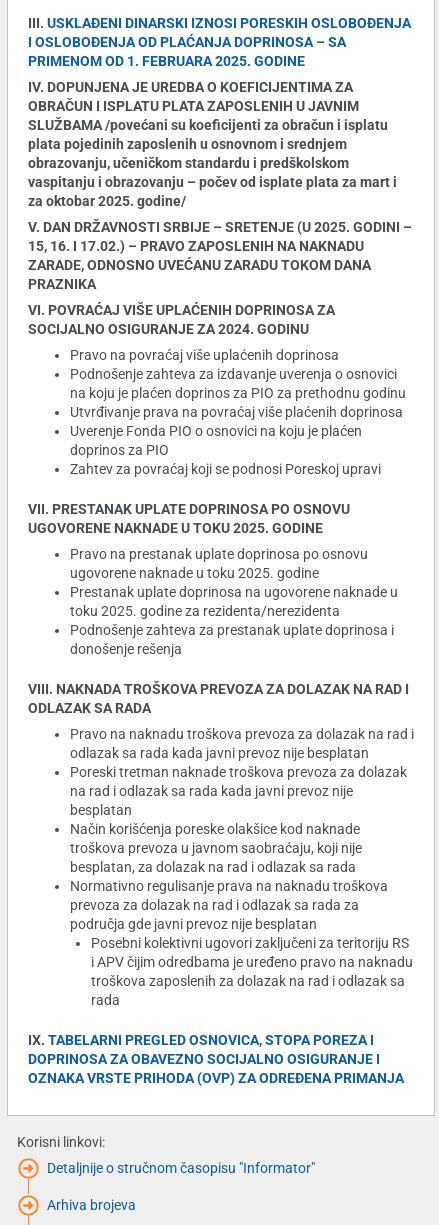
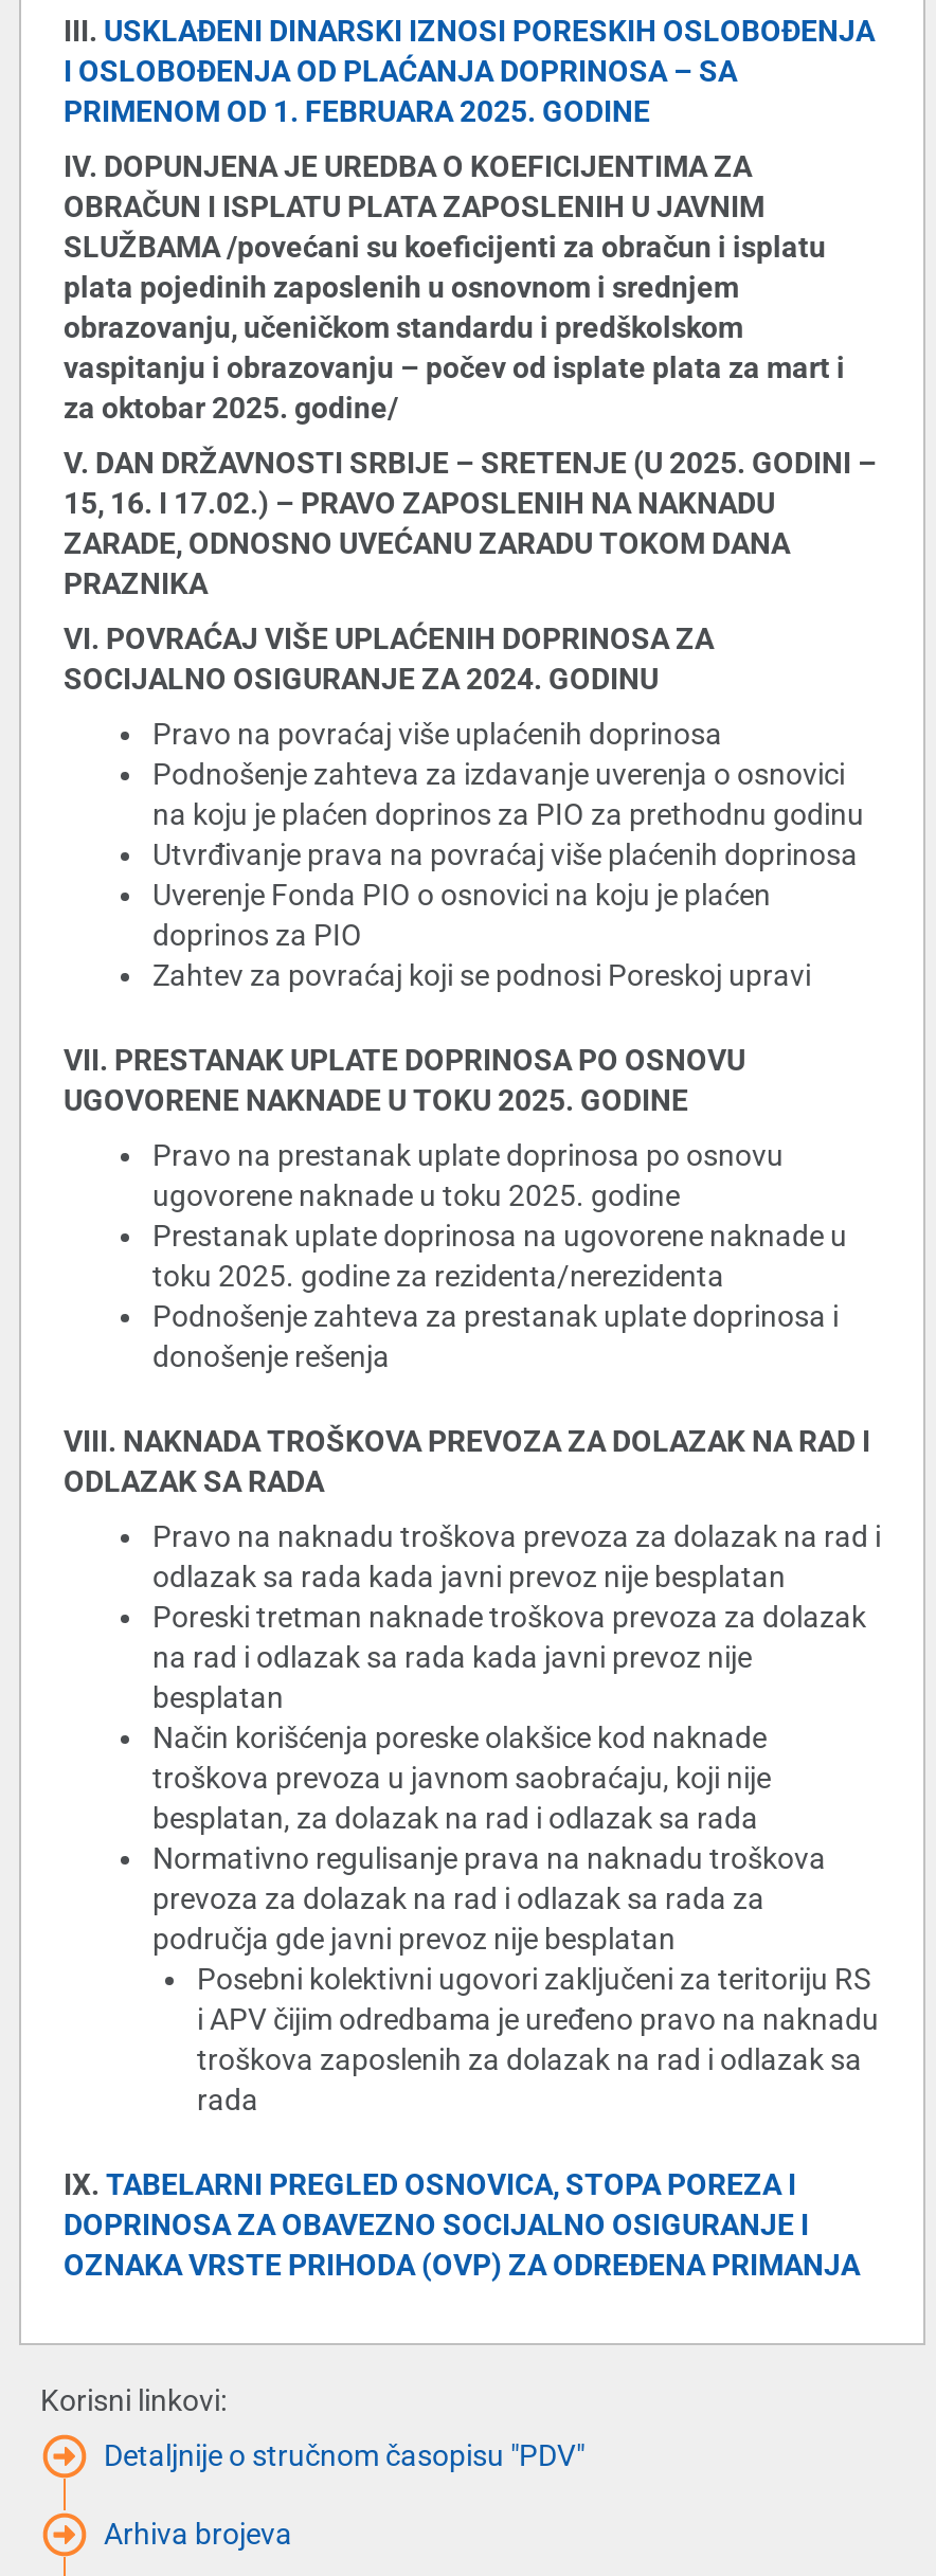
- Detaljnije o stručnom časopisu "Informator"
+ Detaljnije o stručnom časopisu "PDV"
